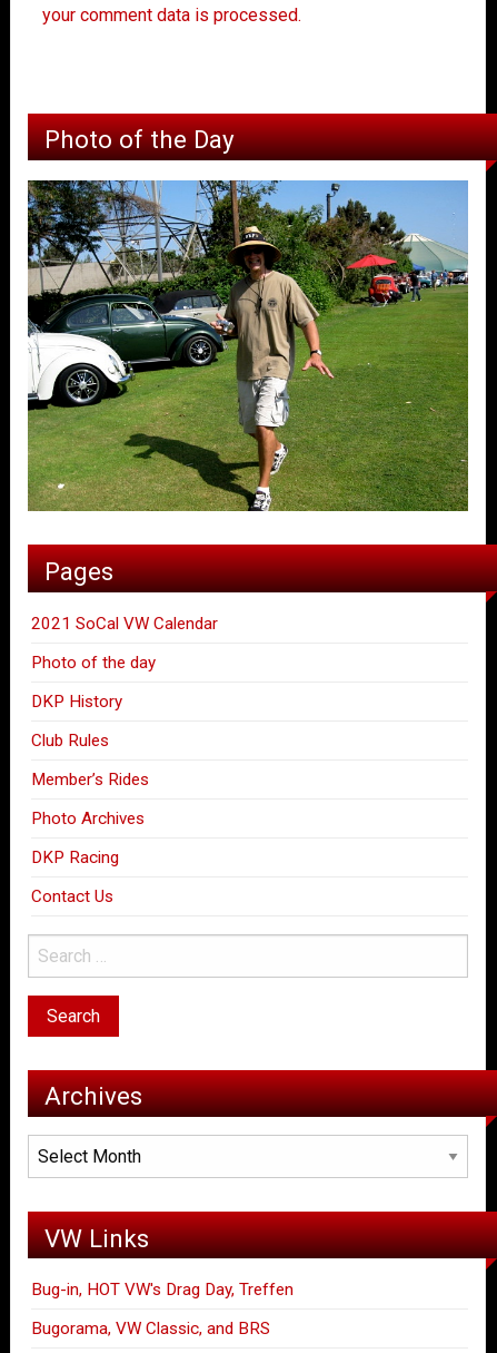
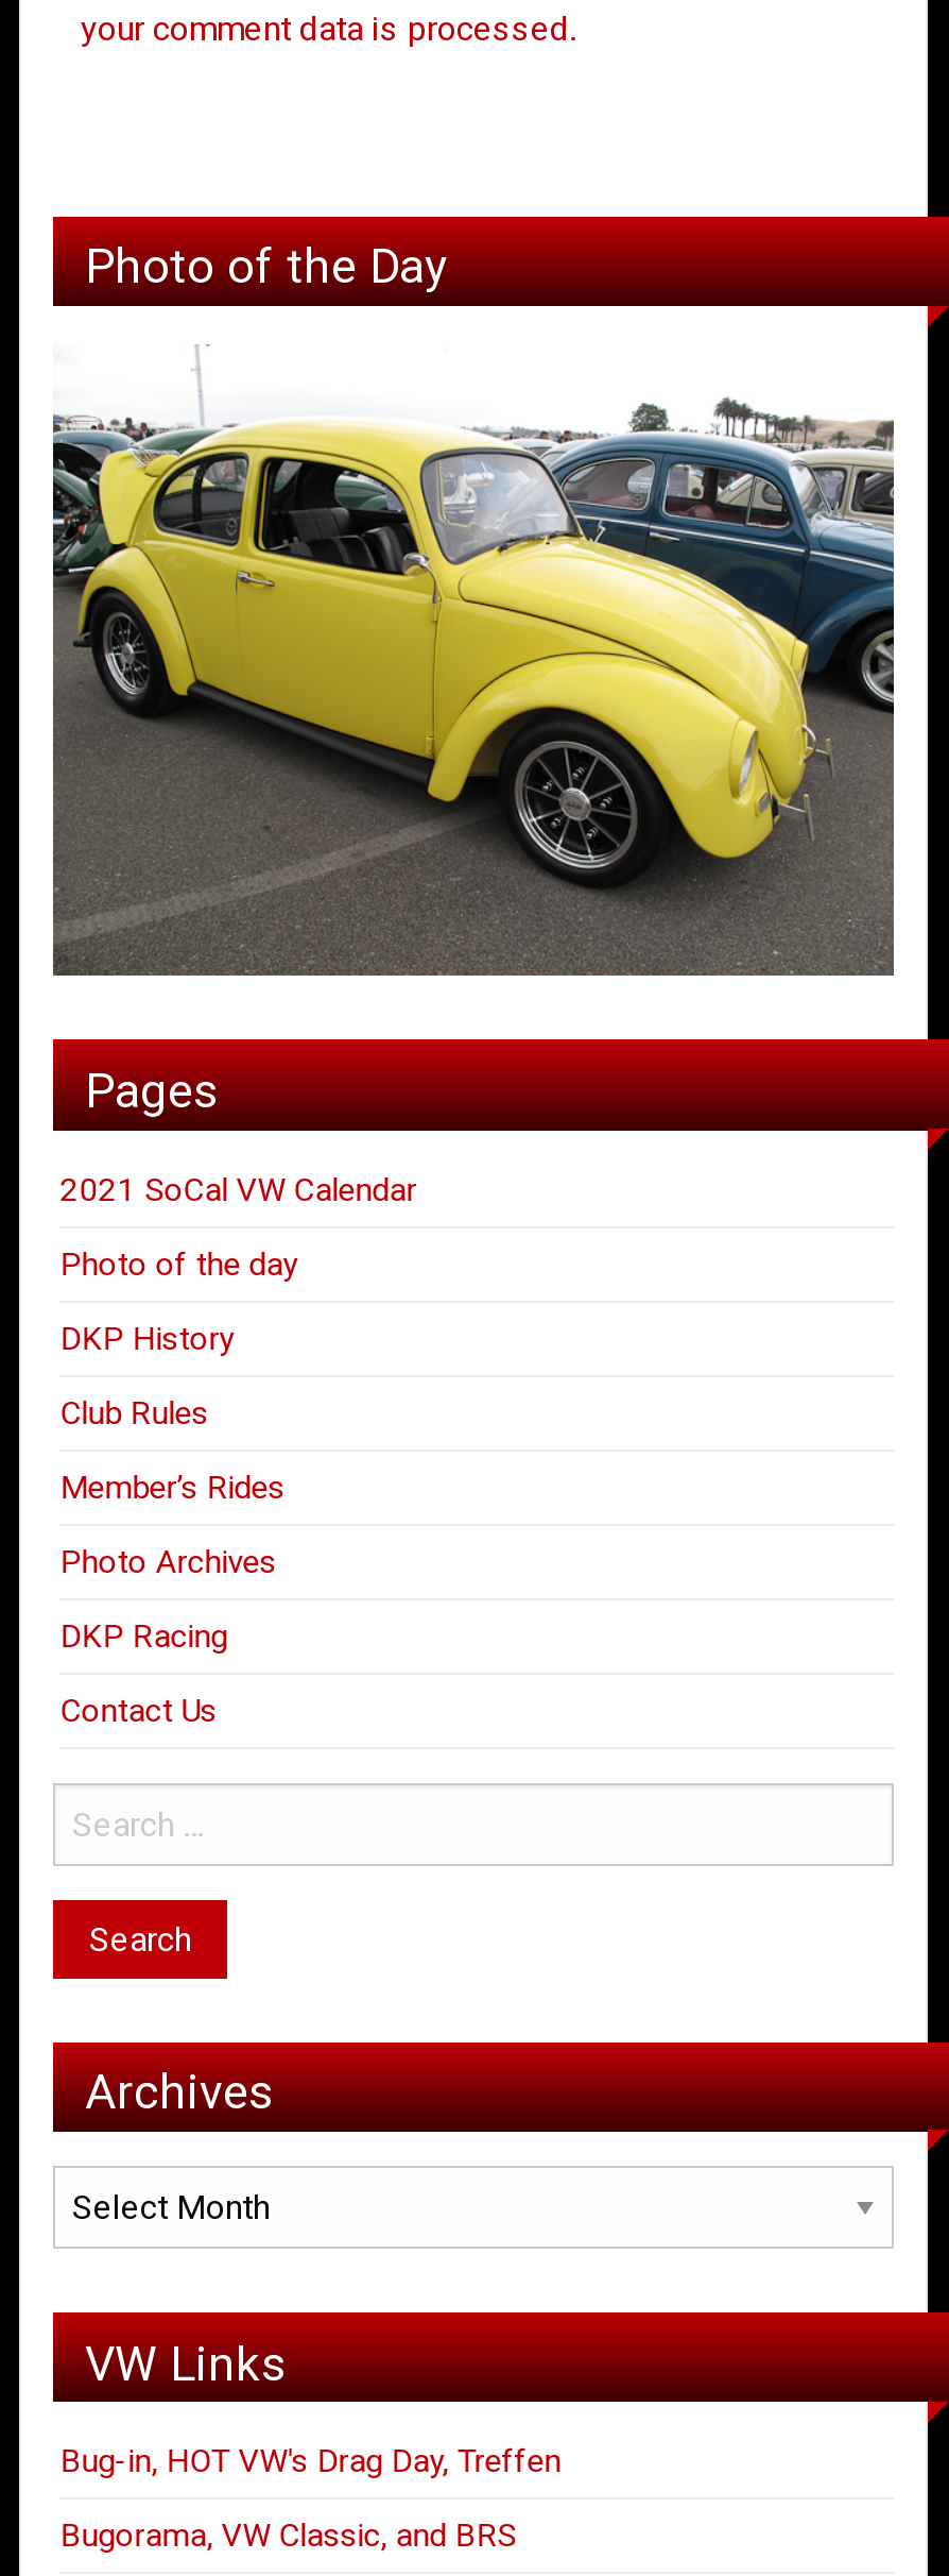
- [image]
+ [image]
